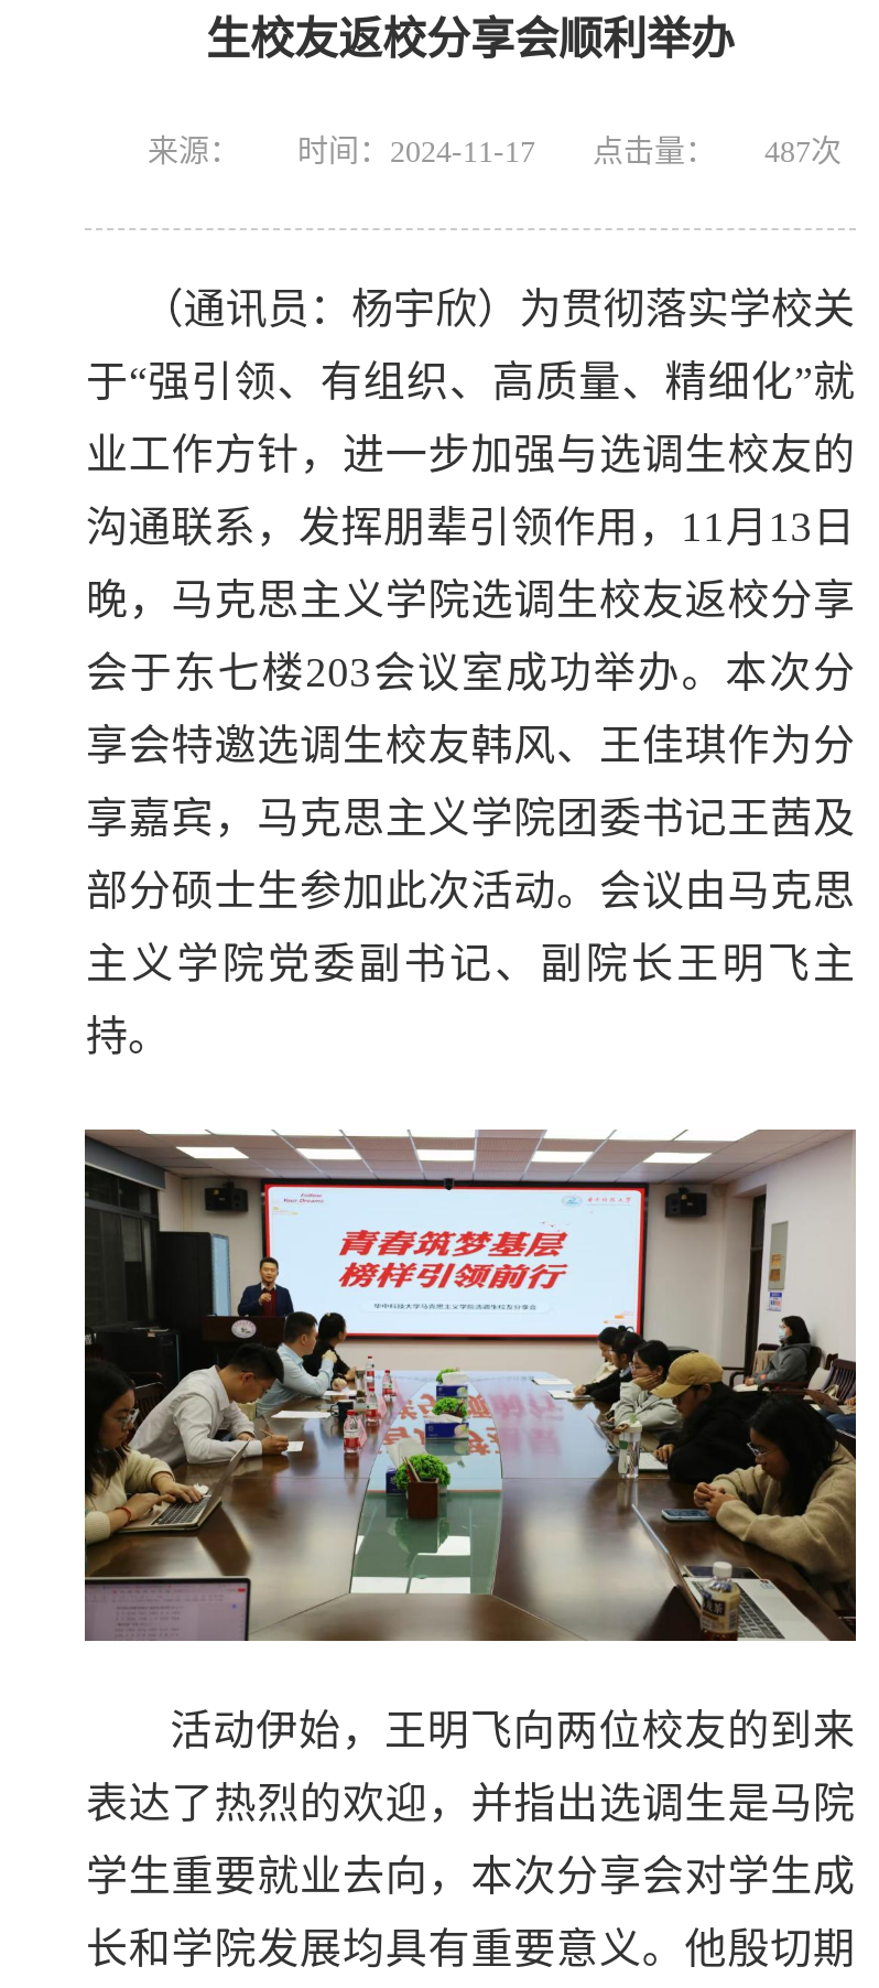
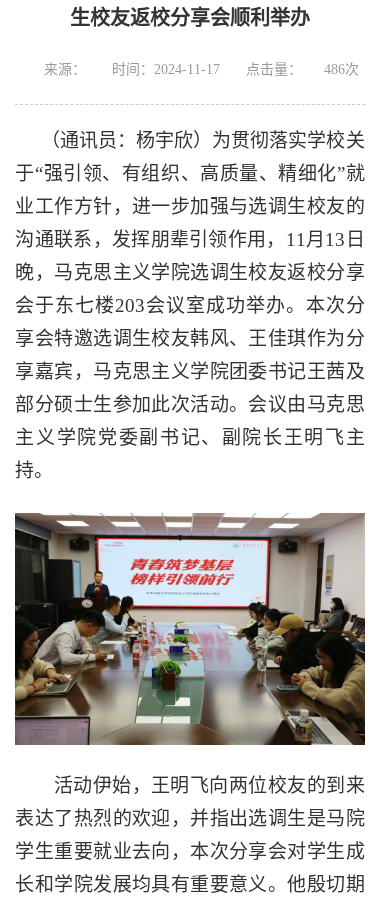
- 来源： 时间：2024-11-17 点击量： 487次
+ 来源： 时间：2024-11-17 点击量： 486次
